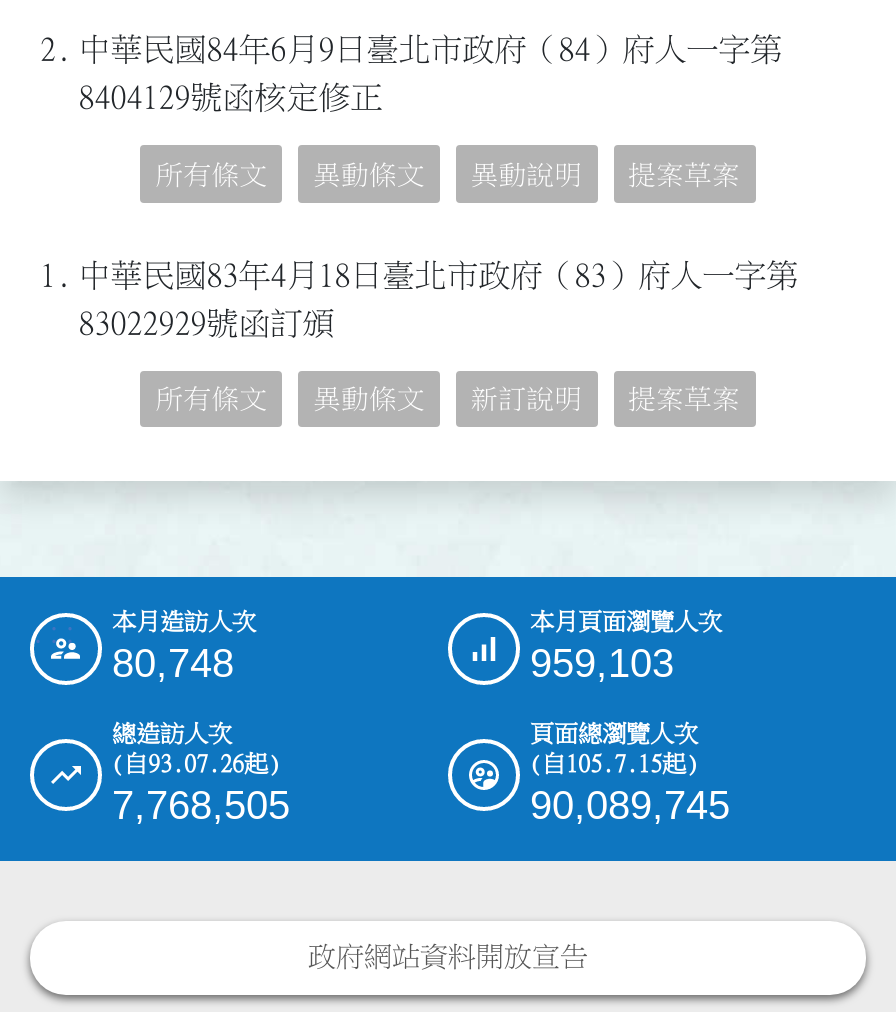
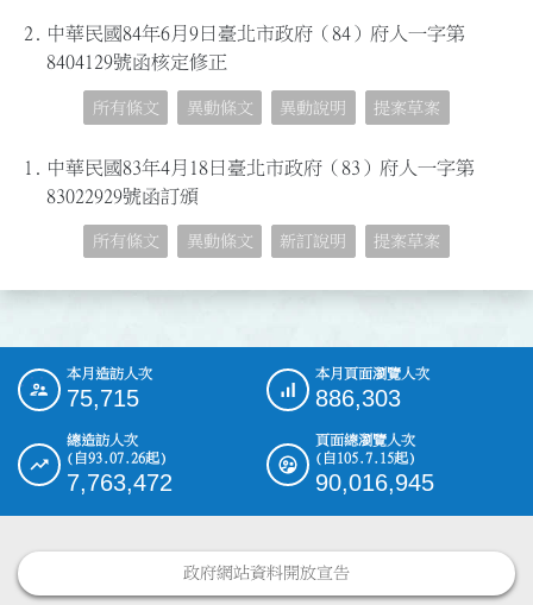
- 80,748
+ 75,715

- 959,103
+ 886,303

- 7,768,505
+ 7,763,472

- 90,089,745
+ 90,016,945
